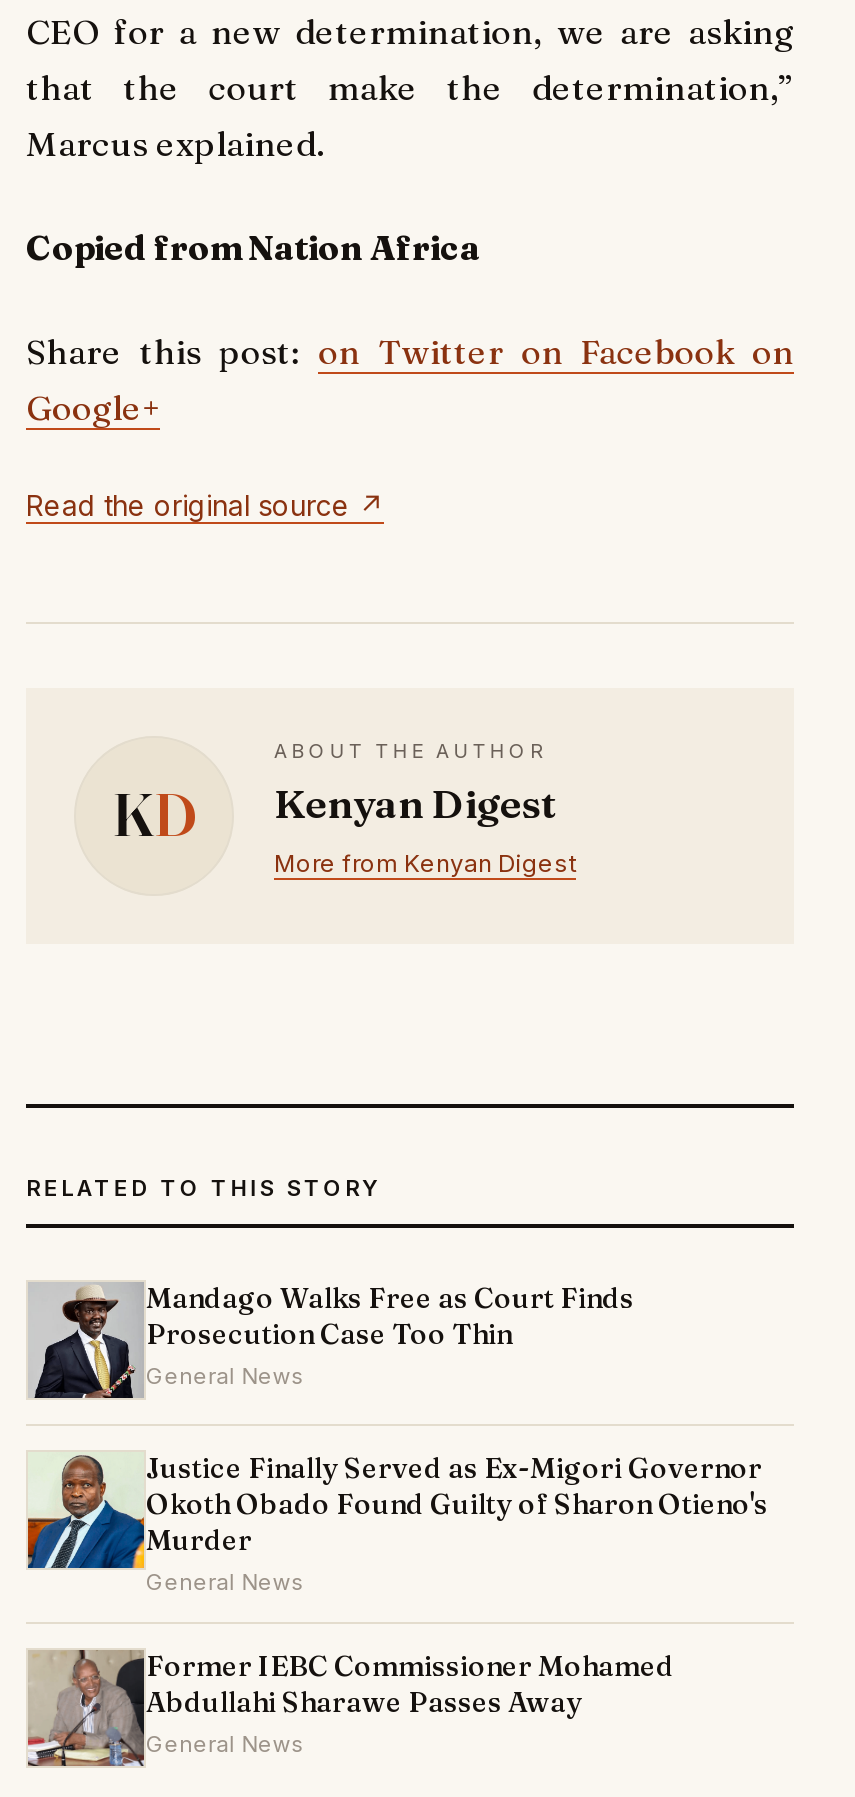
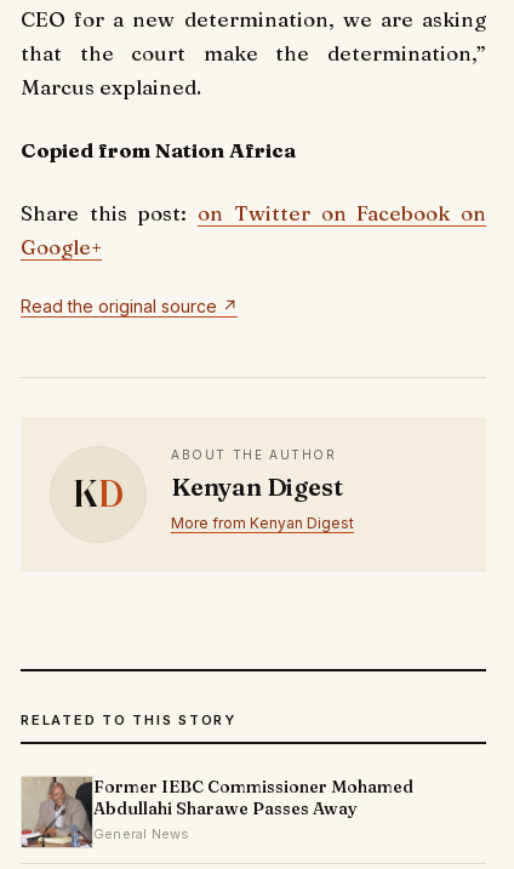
- [image]
- Mandago Walks Free as Court Finds
- Prosecution Case Too Thin
- General News
- Justice Finally Served as Ex-Migori Governor
- Okoth Obado Found Guilty of Sharon Otieno's
- Murder
- General News

- [image]
